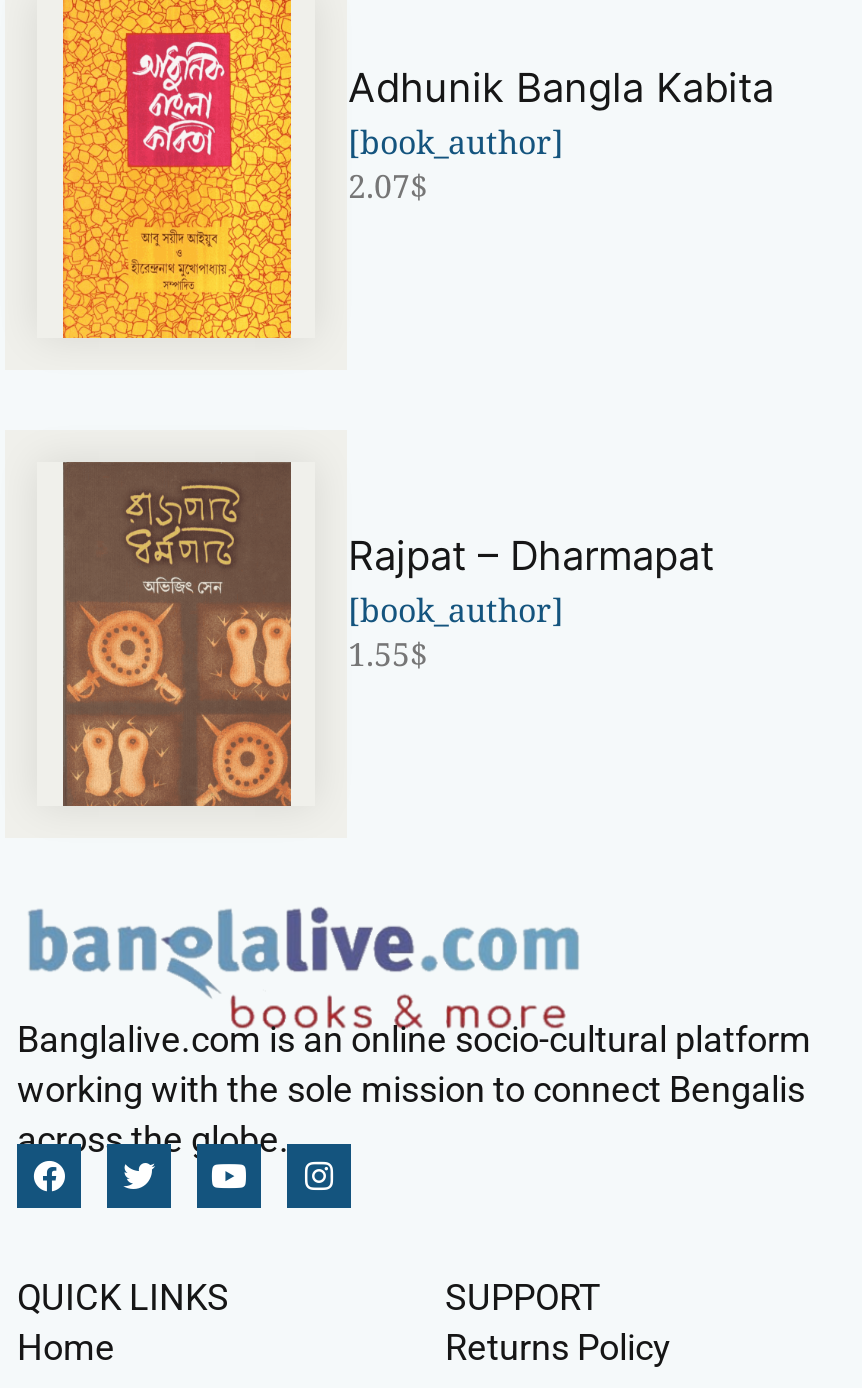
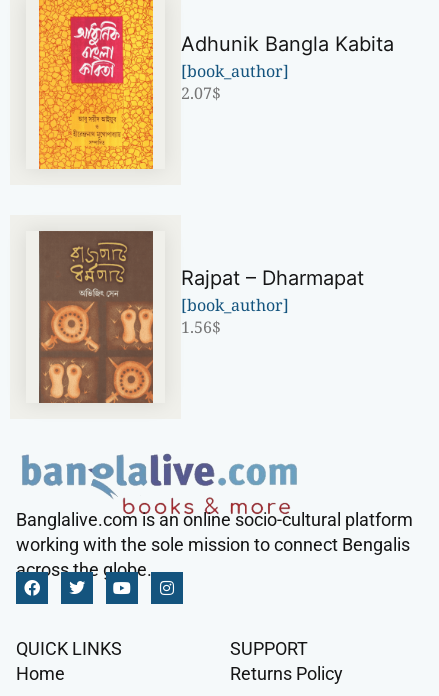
- 1.55$
+ 1.56$
